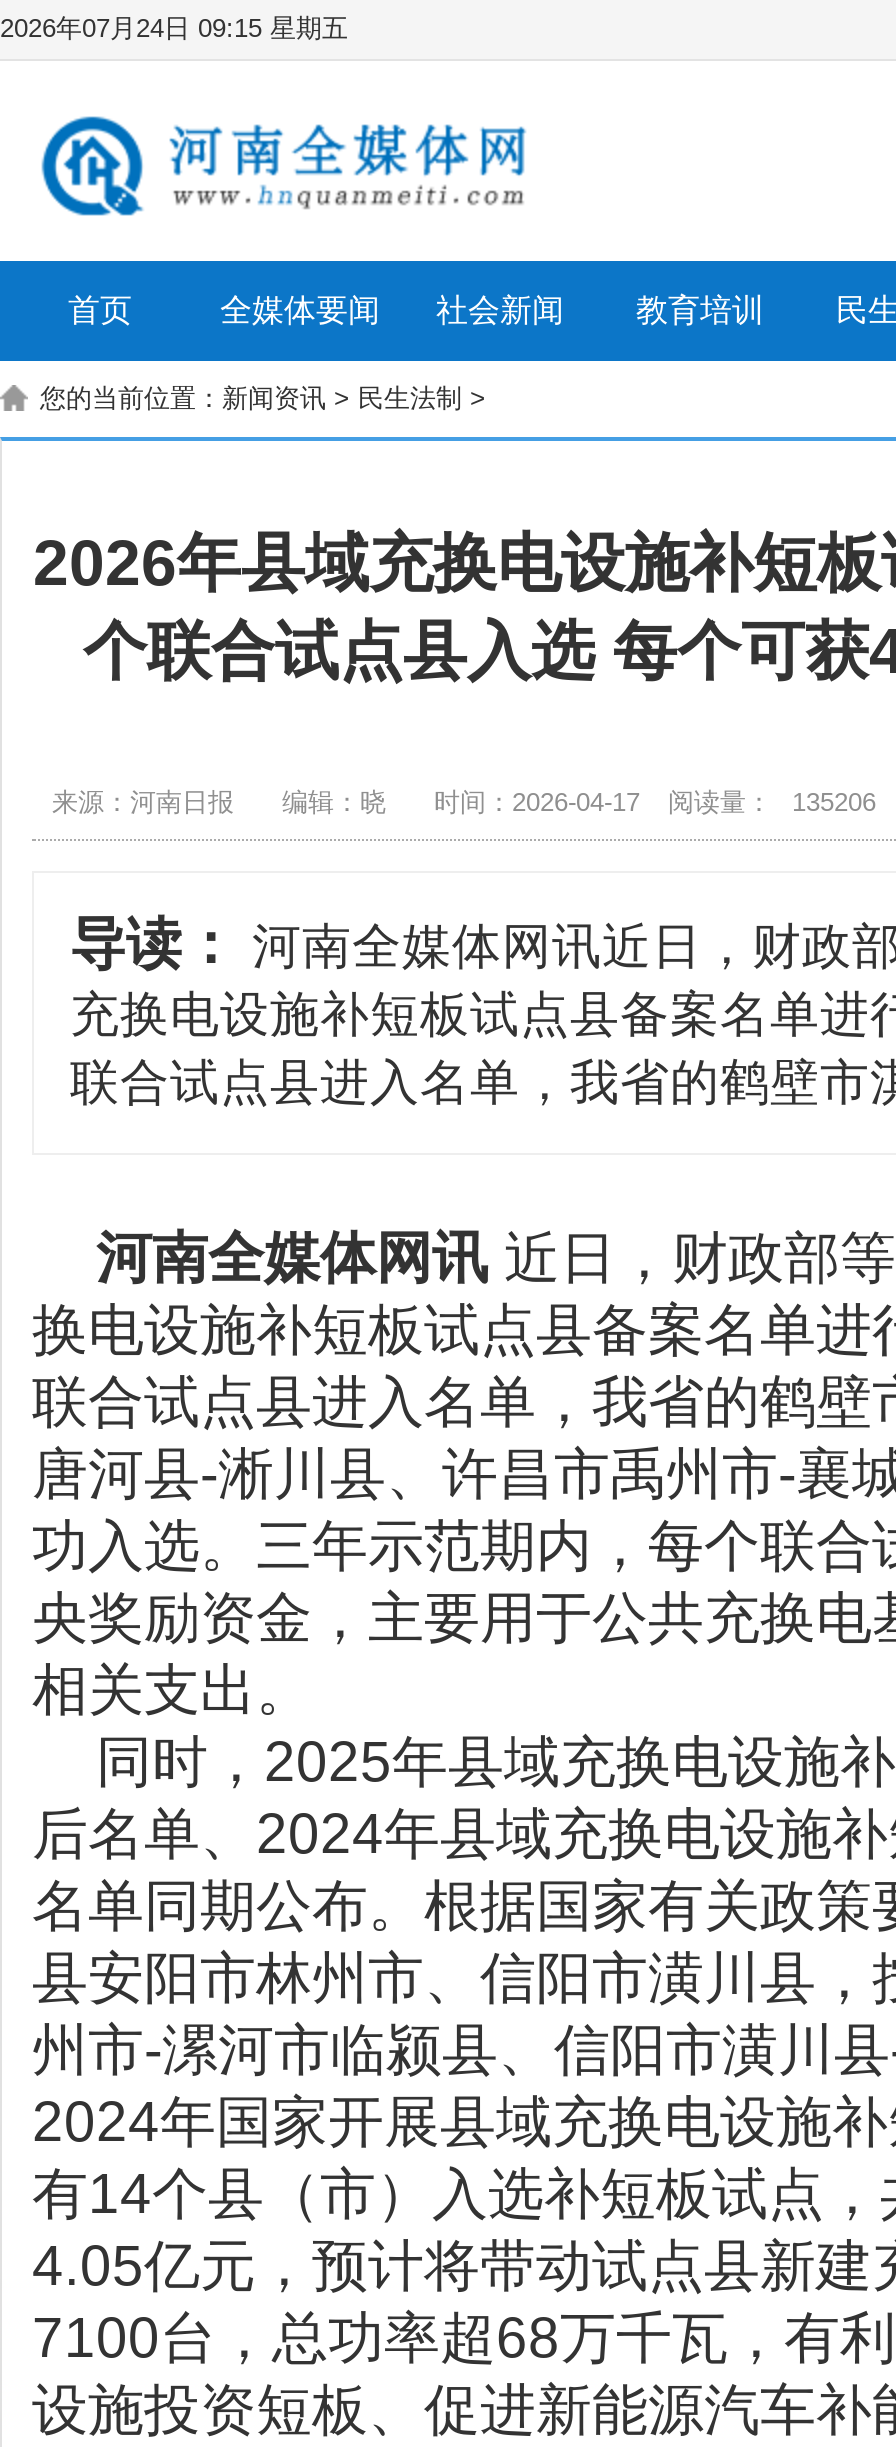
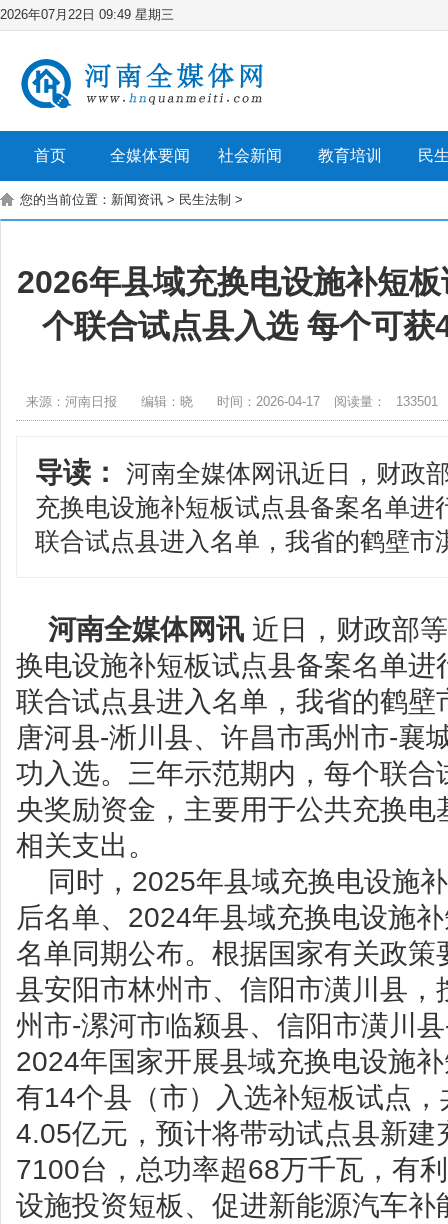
- 2026年07月24日 09:15 星期五
+ 2026年07月22日 09:49 星期三

- 来源：河南日报 编辑：晓 时间：2026-04-17 阅读量： 135206
+ 来源：河南日报 编辑：晓 时间：2026-04-17 阅读量： 133501
